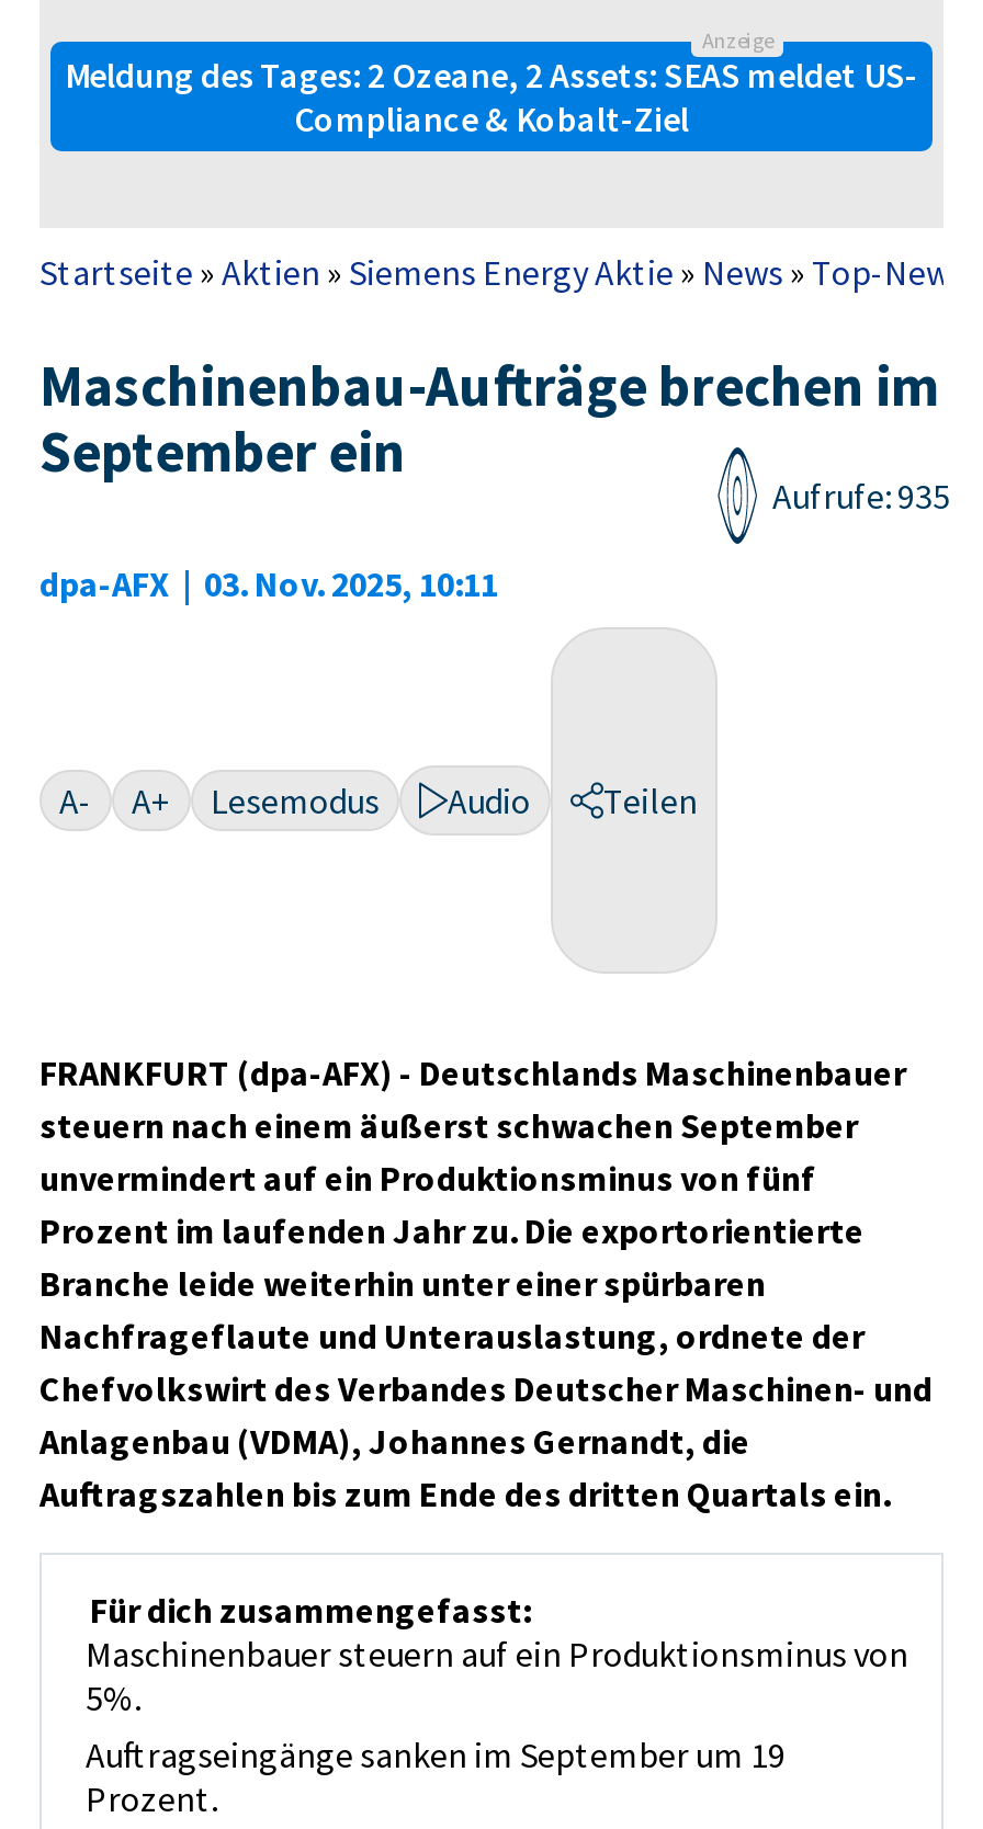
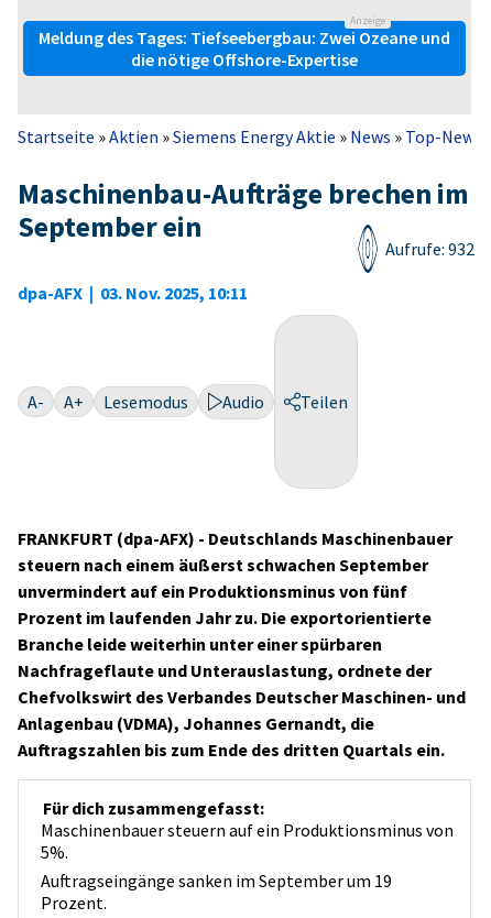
- Meldung des Tages: 2 Ozeane, 2 Assets: SEAS meldet US-
- Compliance & Kobalt-Ziel
+ Meldung des Tages: Tiefseebergbau: Zwei Ozeane und
+ die nötige Offshore-Expertise

- Aufrufe: 935
+ Aufrufe: 932
